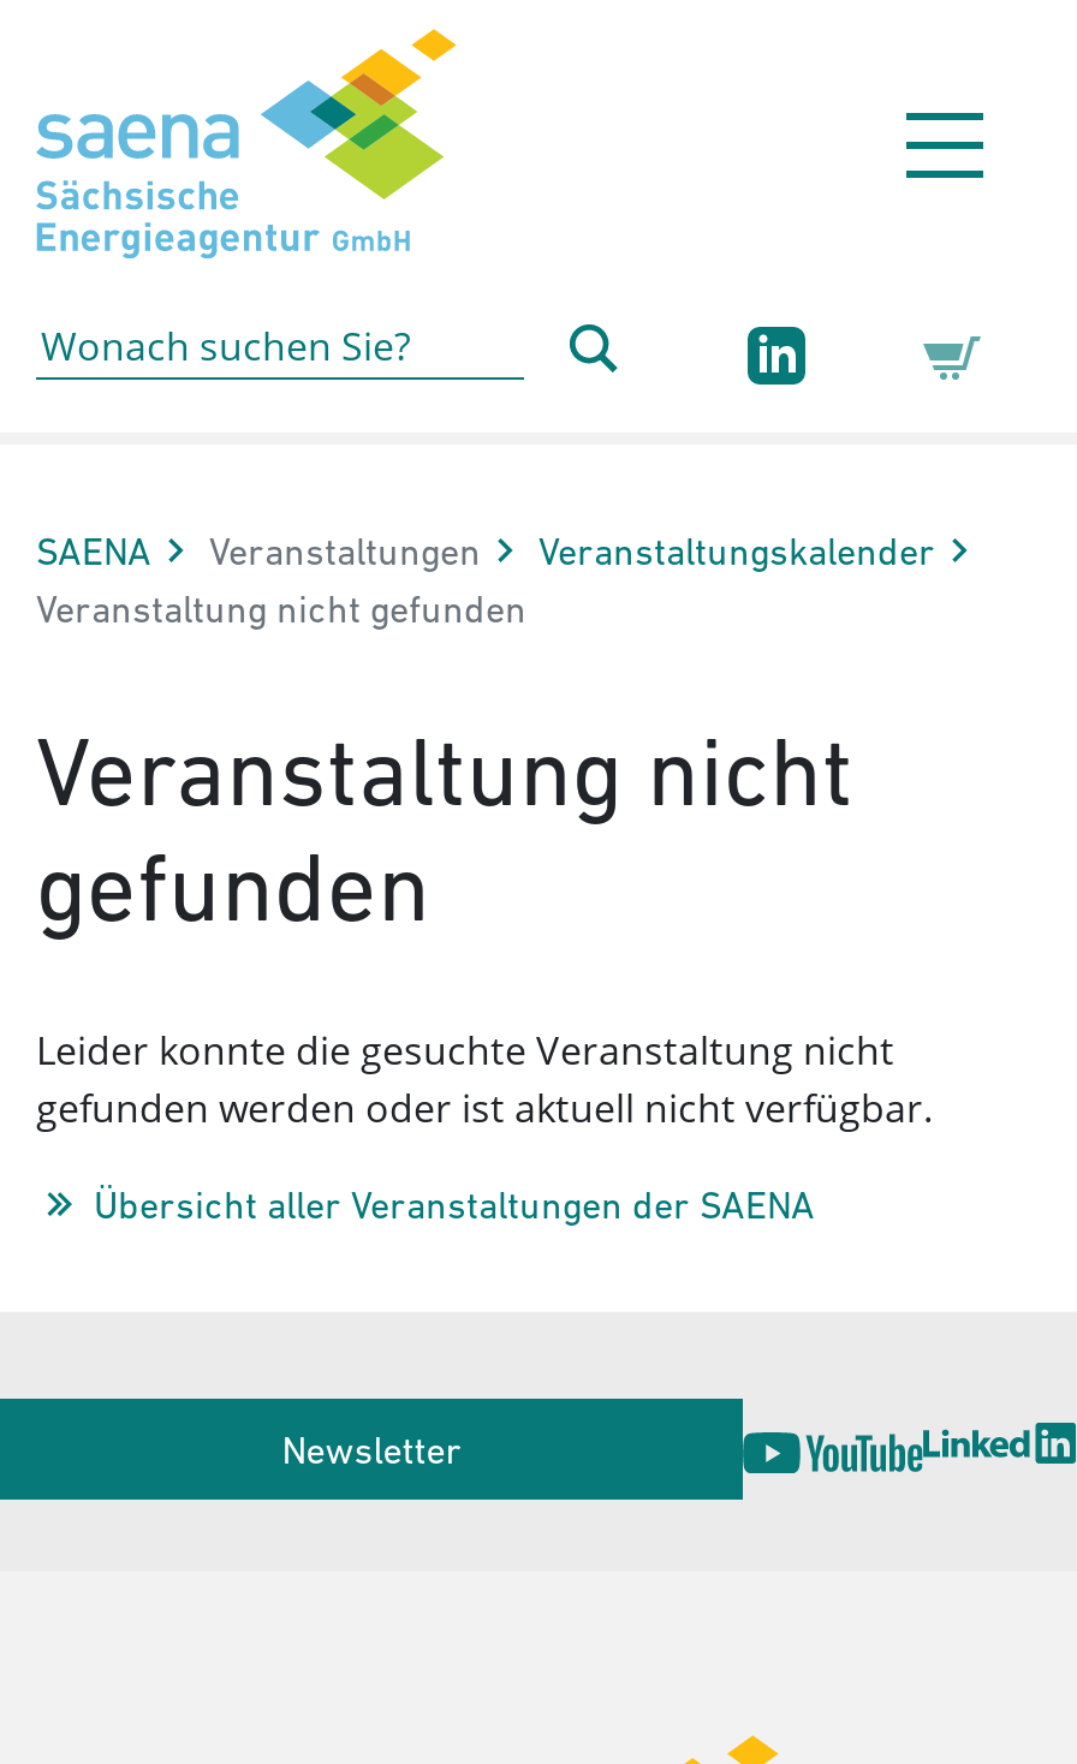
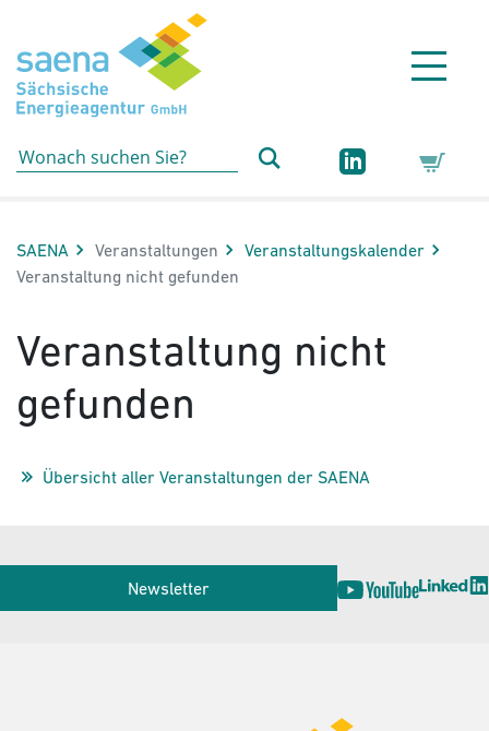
- Leider konnte die gesuchte Veranstaltung nicht
- gefunden werden oder ist aktuell nicht verfügbar.
